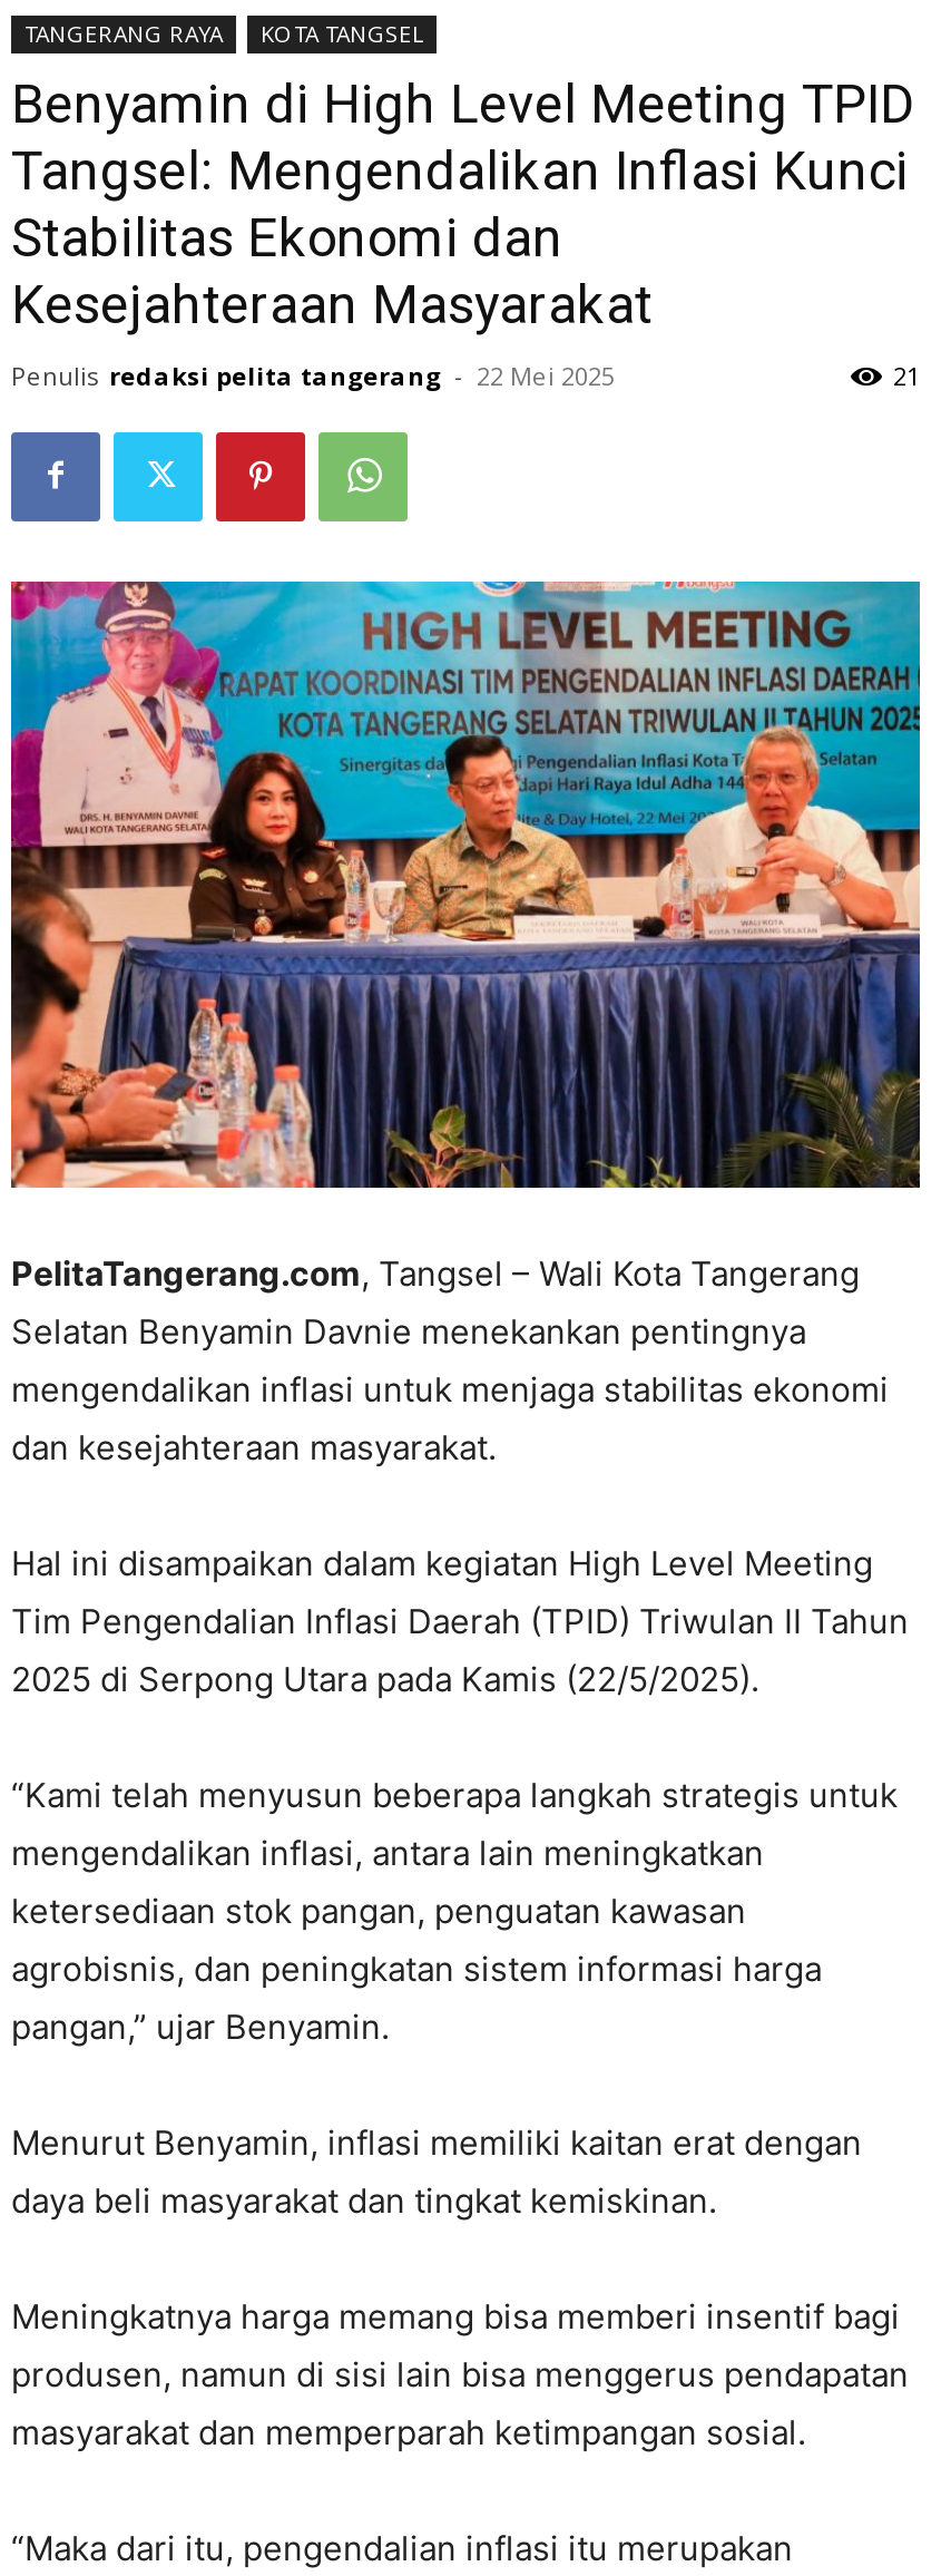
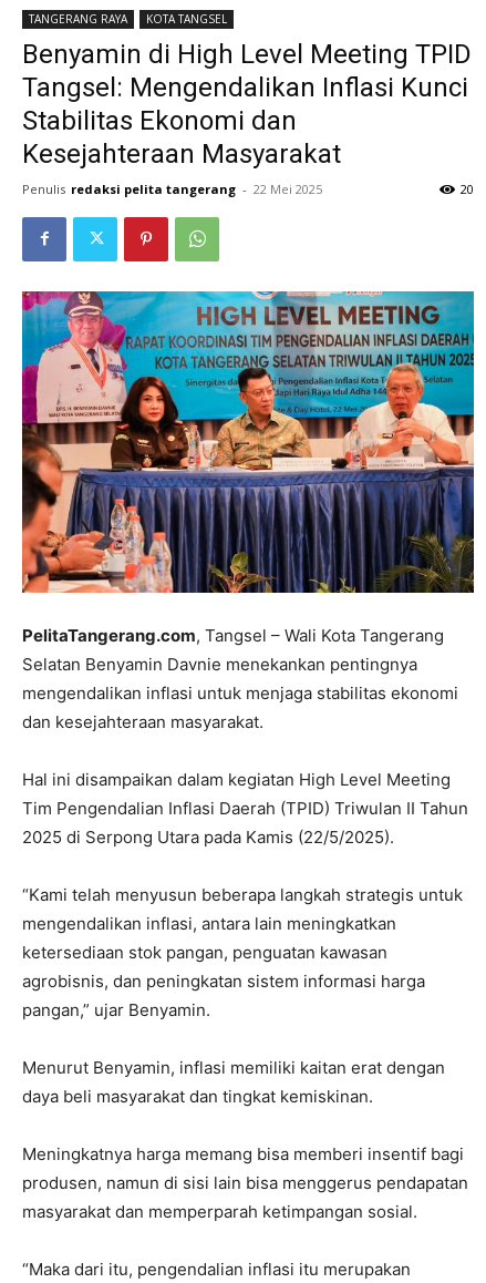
- 21
+ 20
